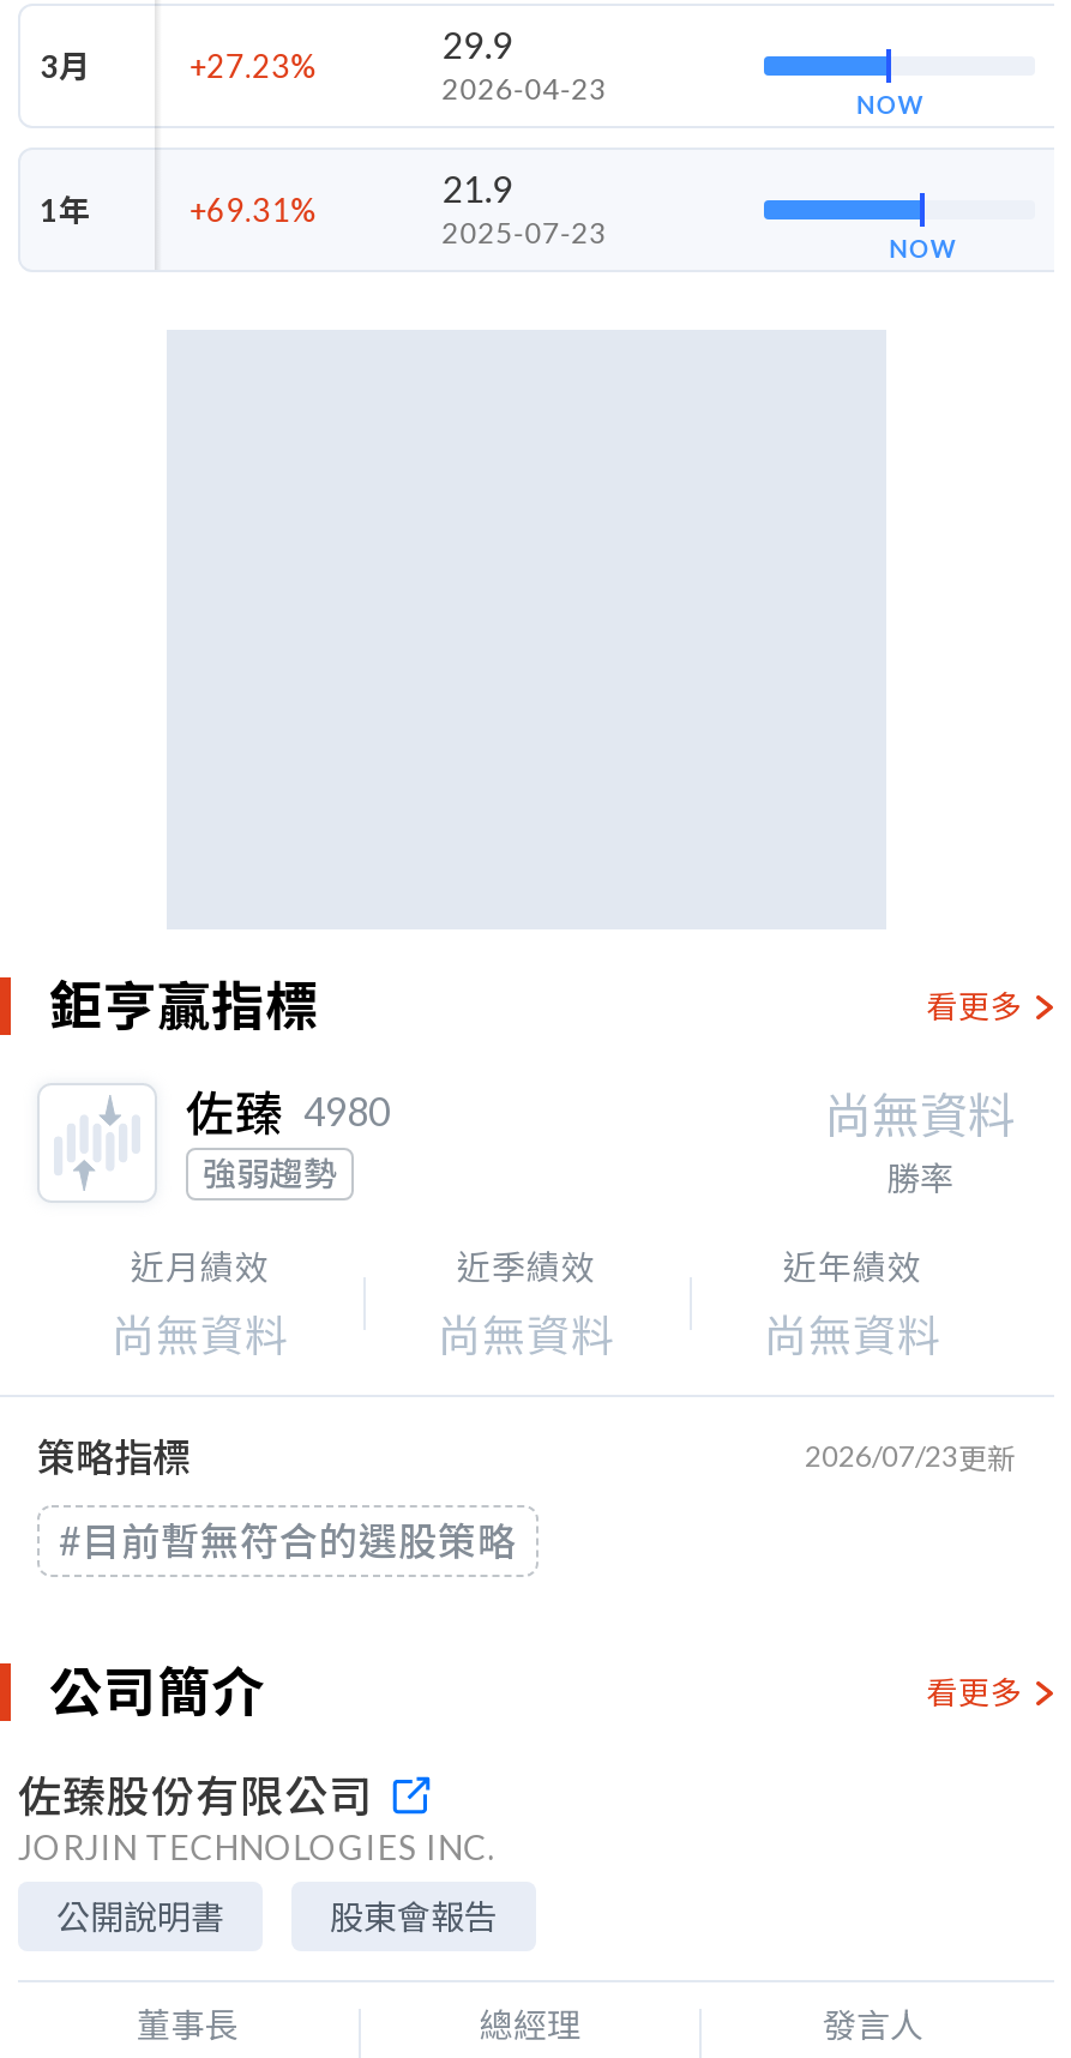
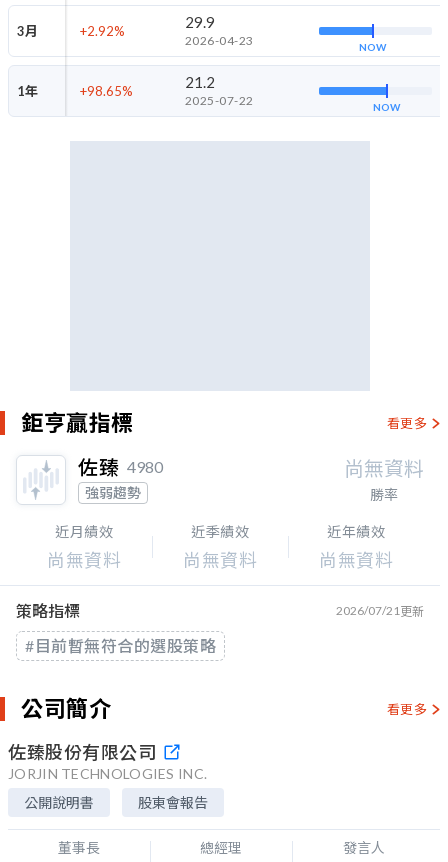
- +27.23%
+ +2.92%

- 21.9
+ 21.2

- +69.31%
+ +98.65%

- 2025-07-23
+ 2025-07-22

- 2026/07/23更新
+ 2026/07/21更新
